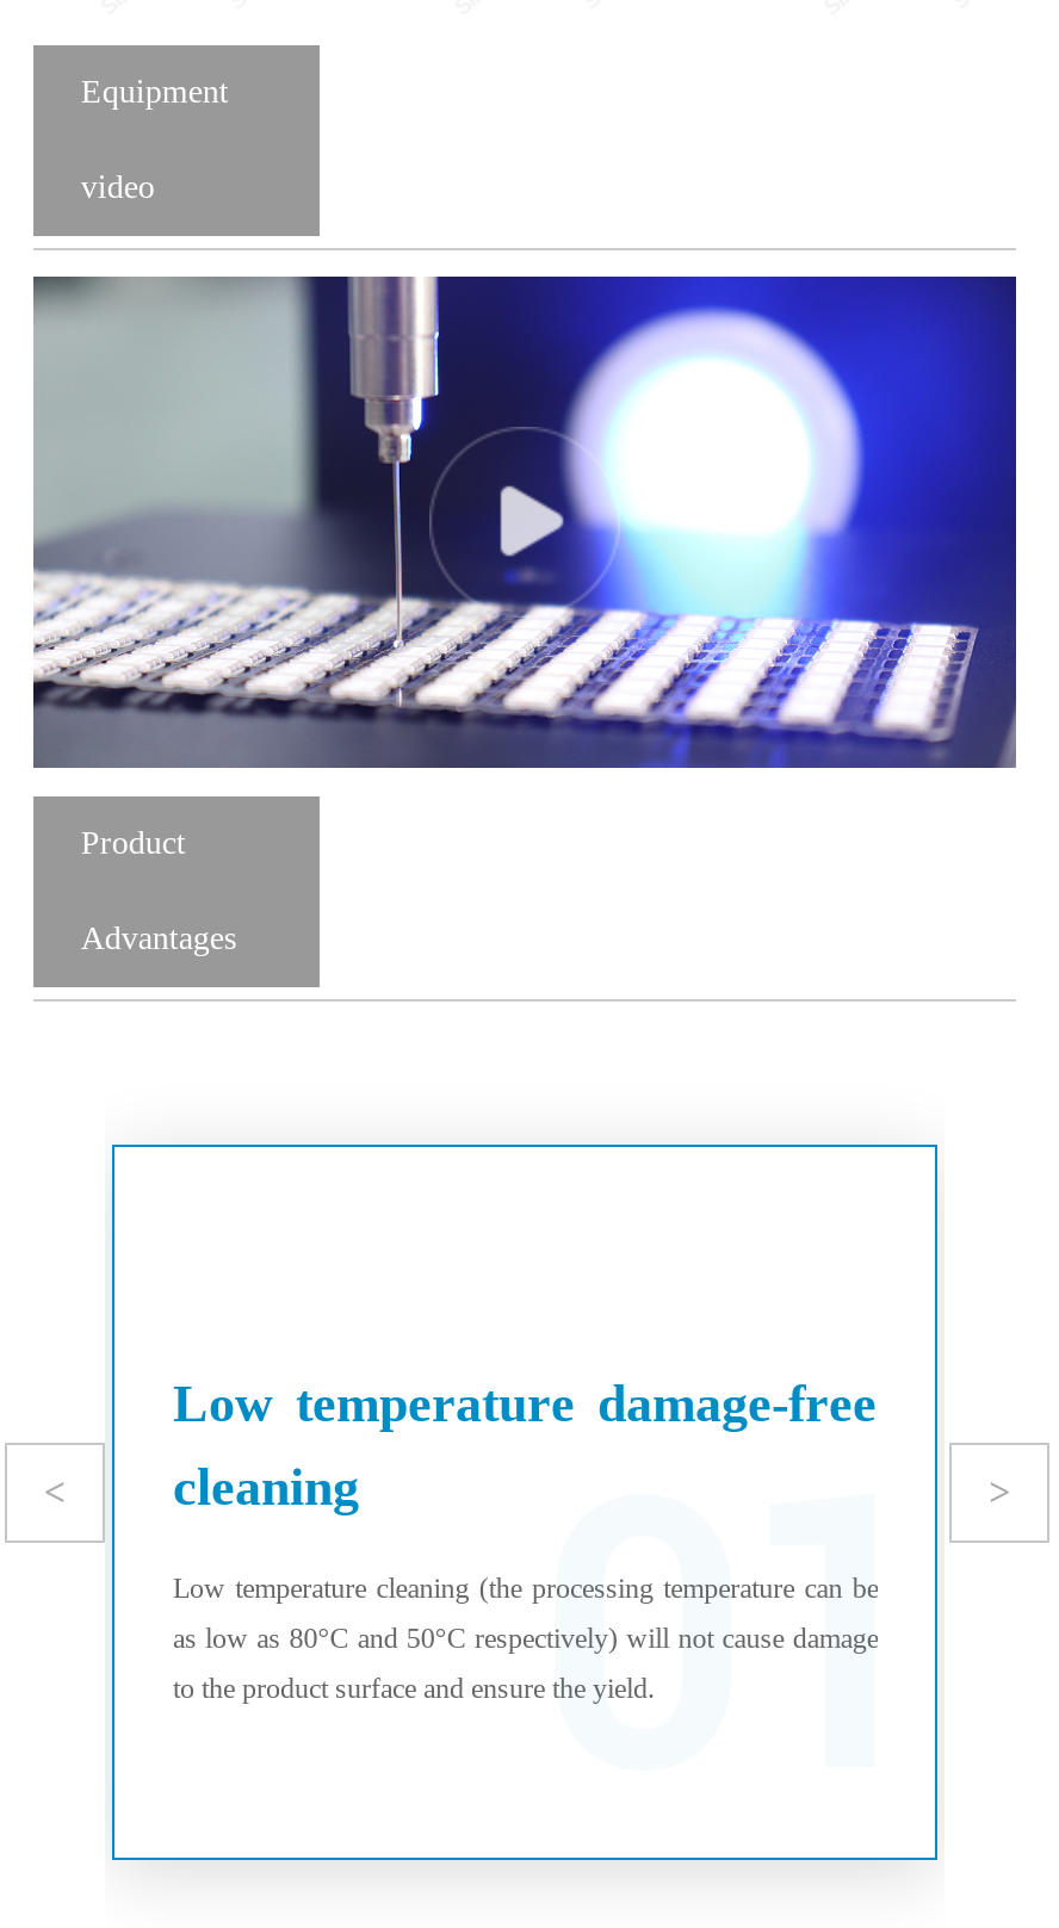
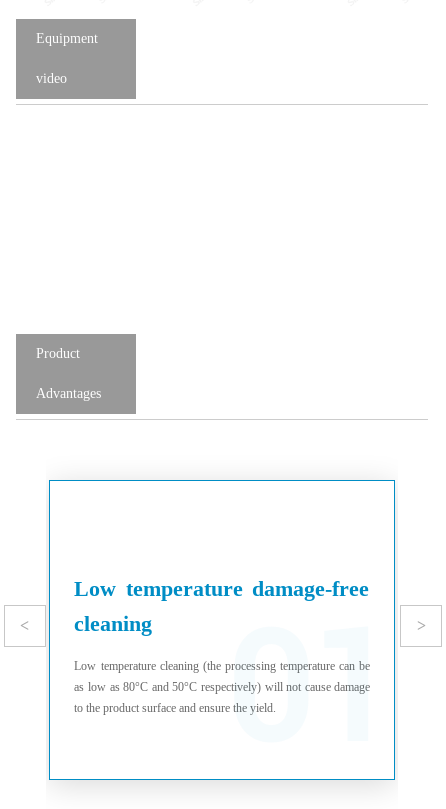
- [image]
